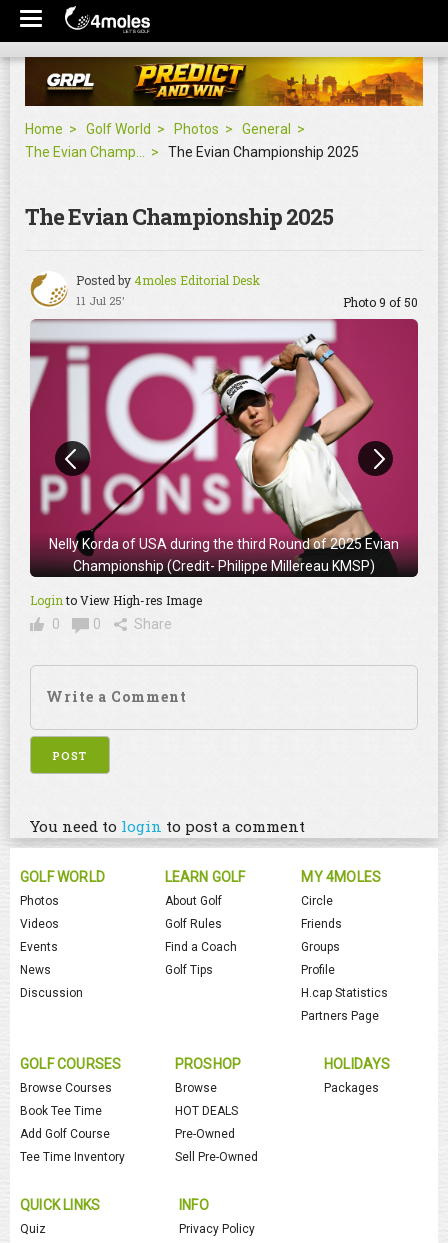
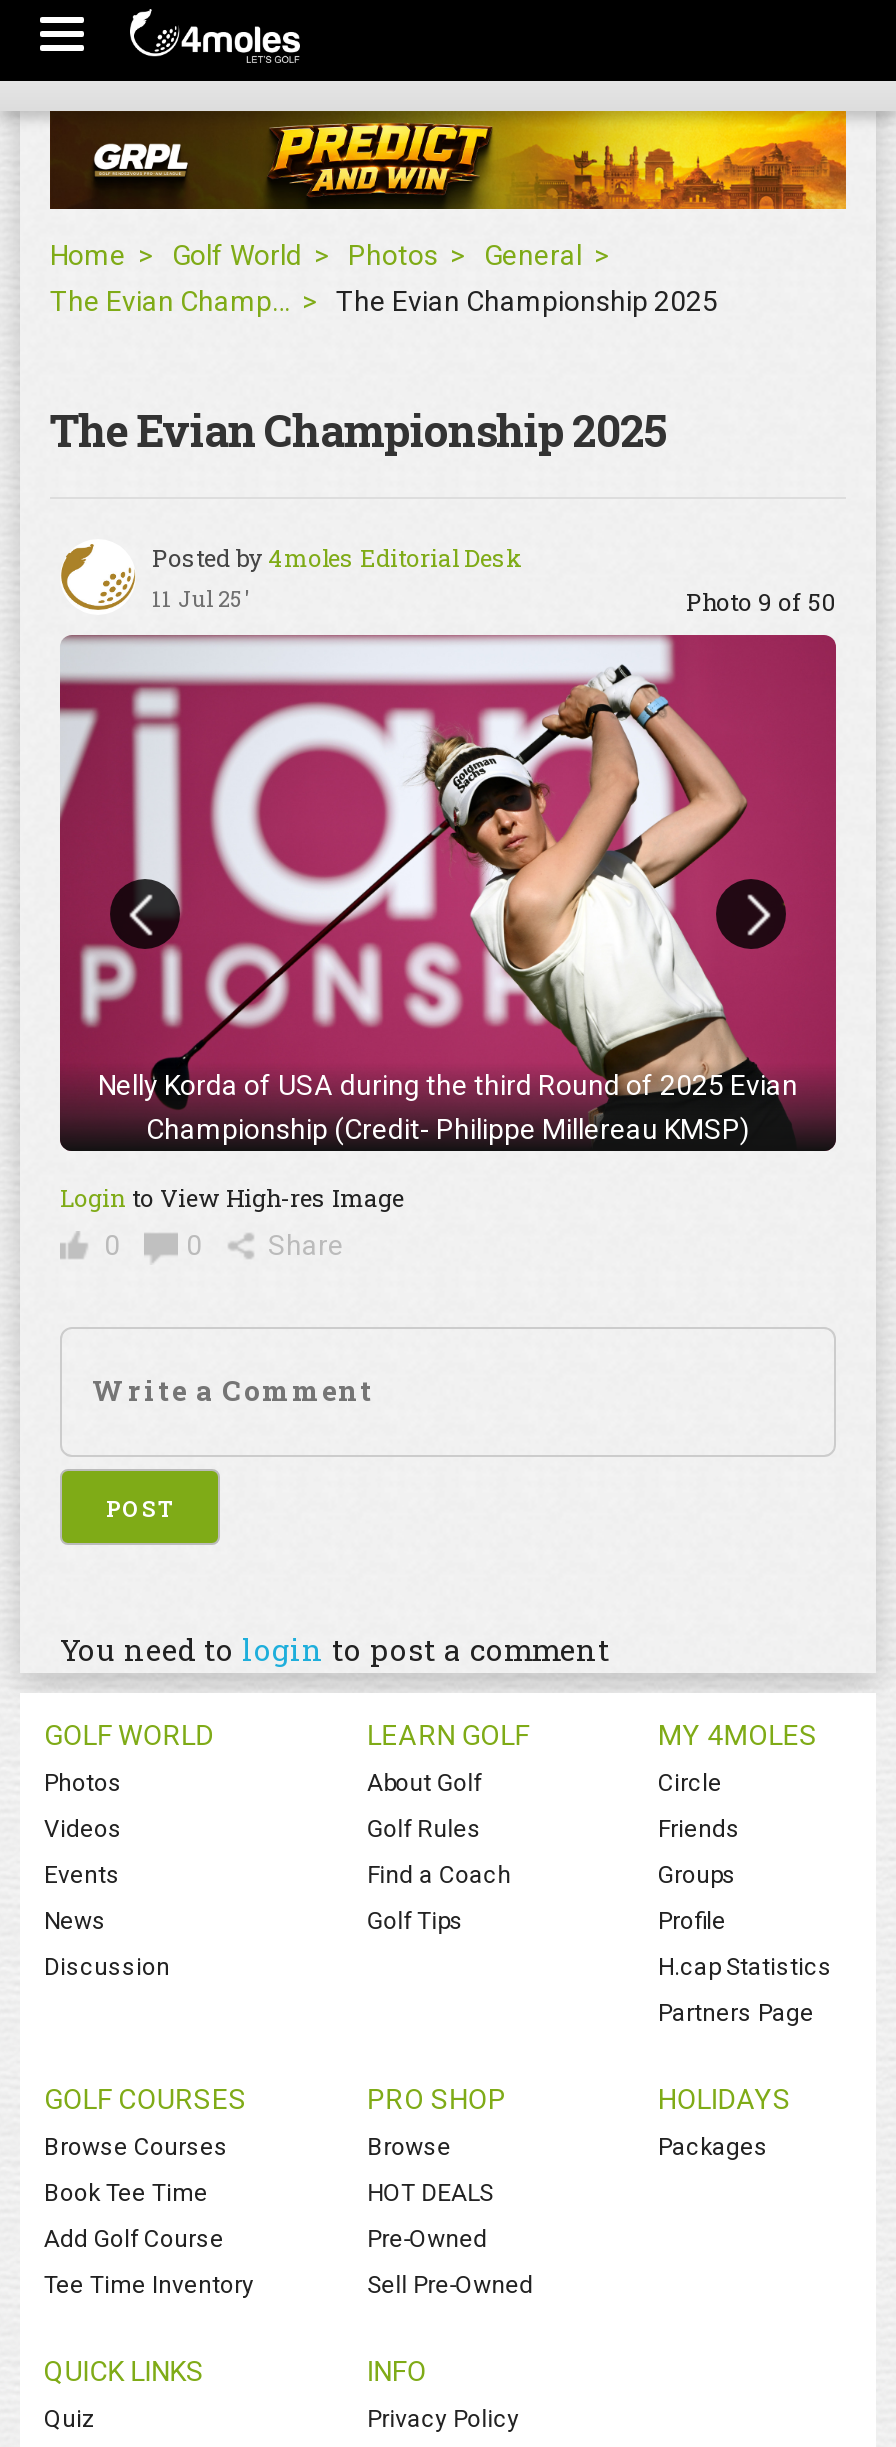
- PROSHOP
+ PRO SHOP
